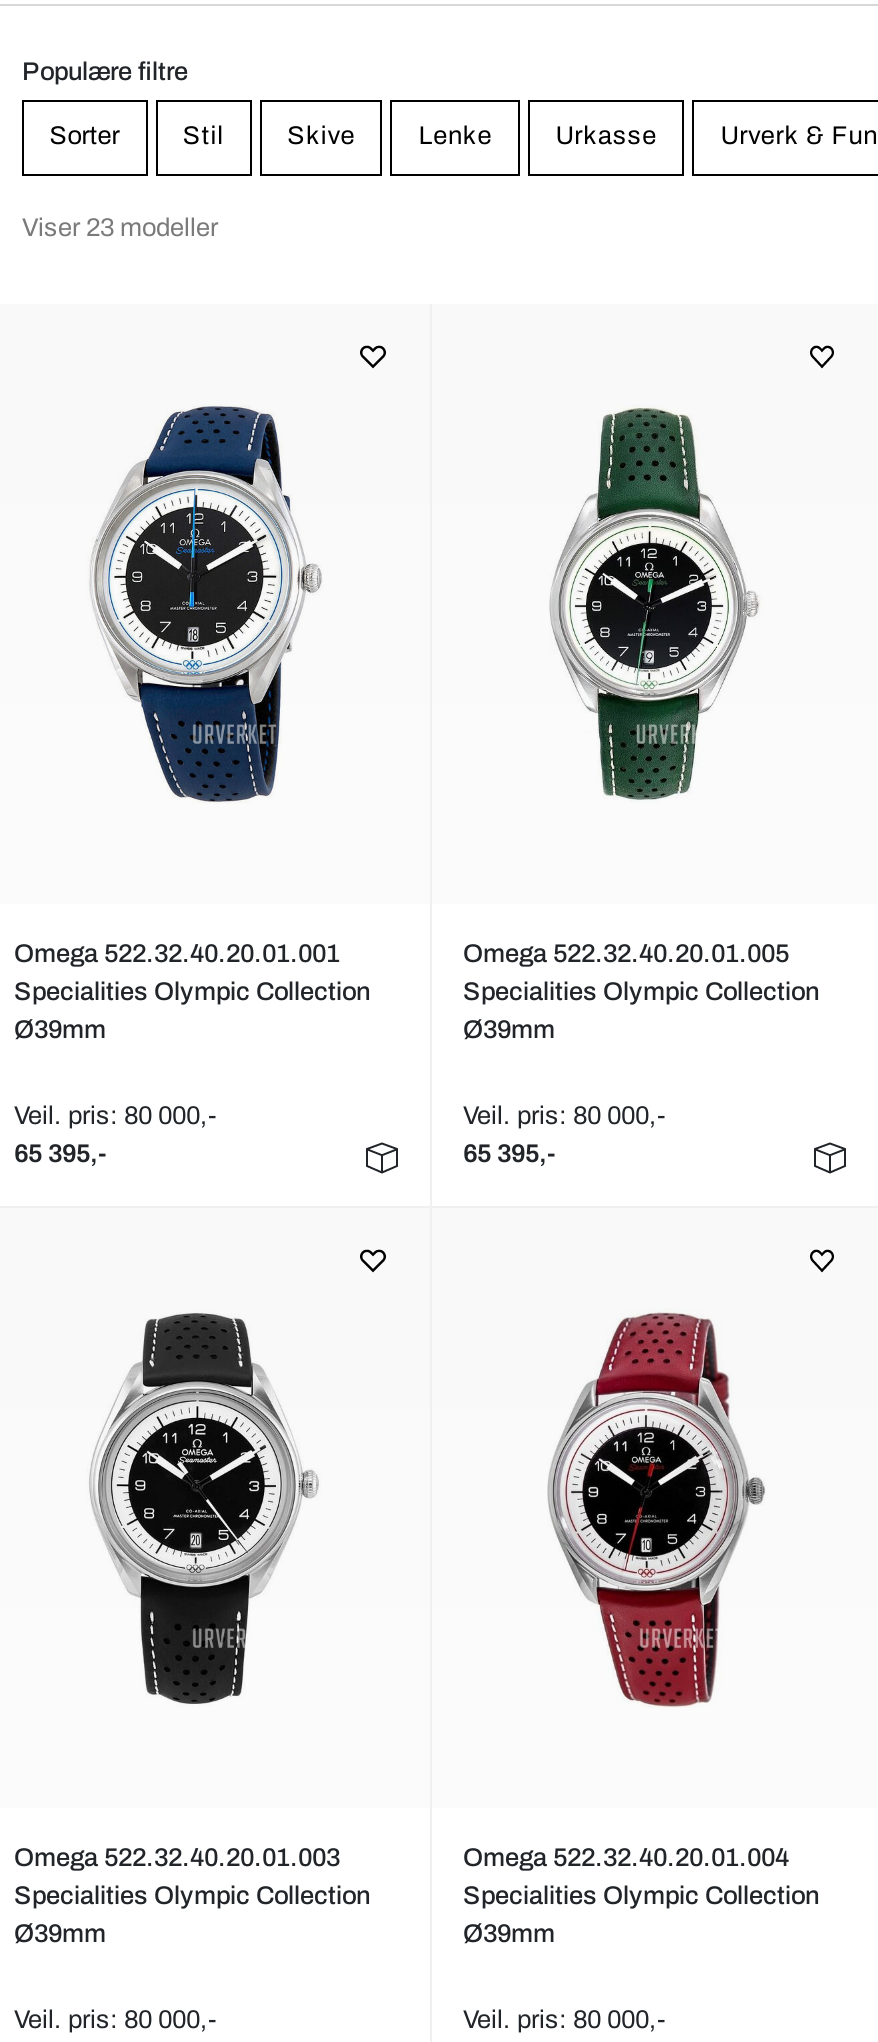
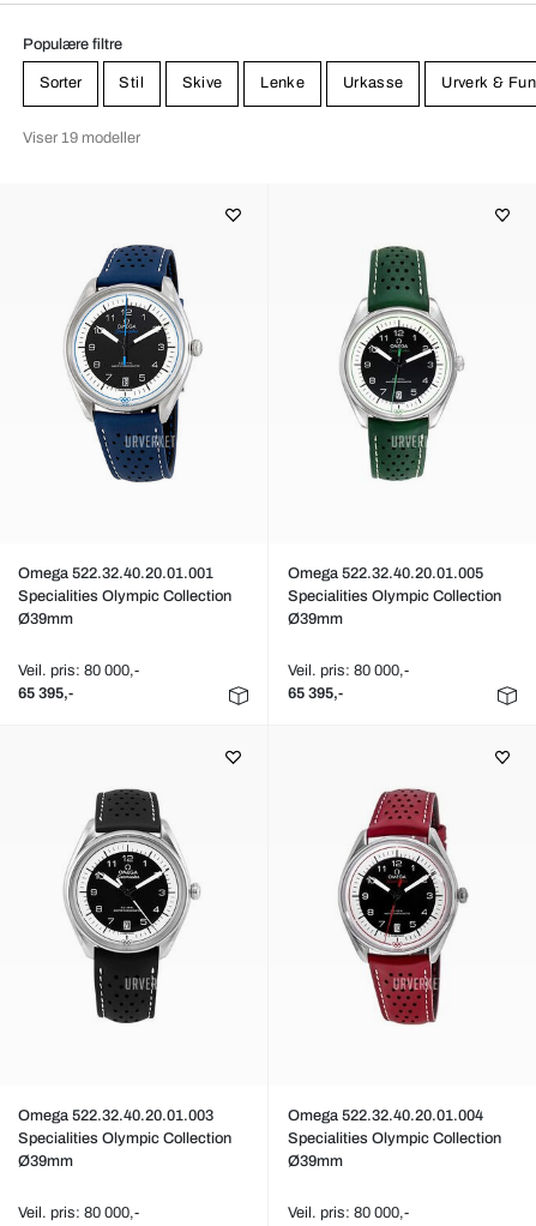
- Viser 23 modeller
+ Viser 19 modeller
